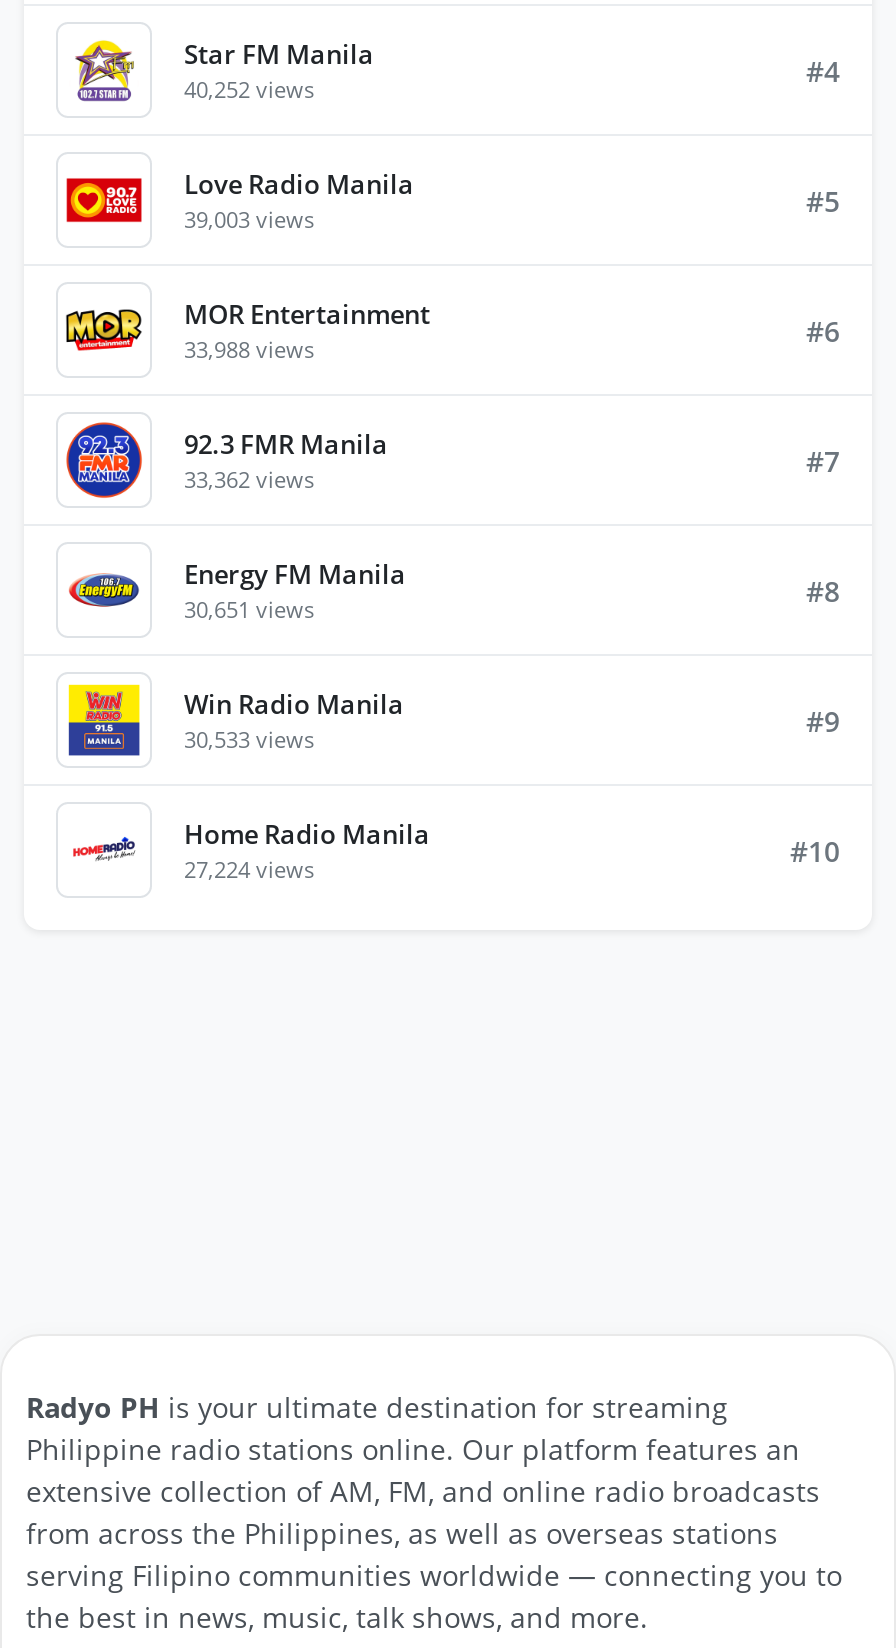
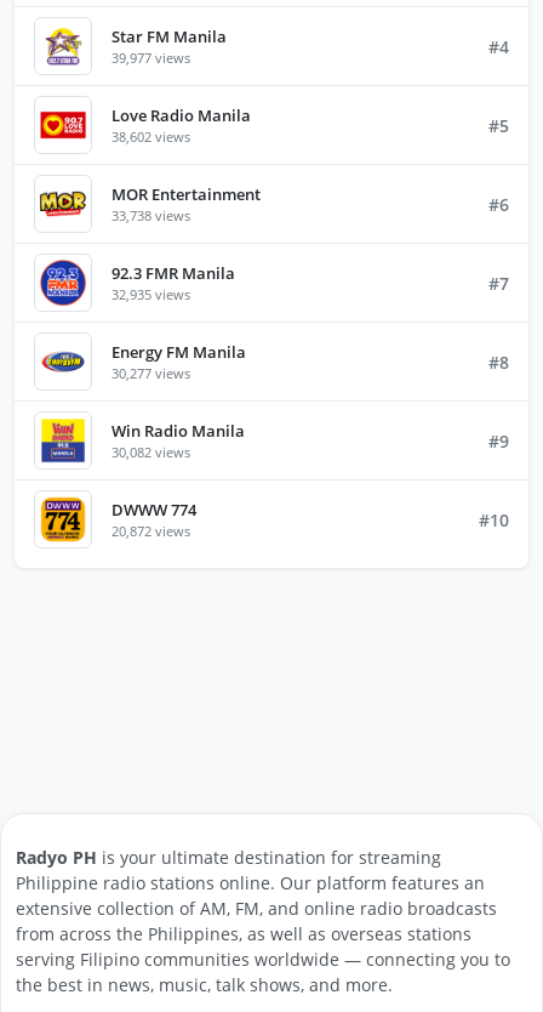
- 40,252 views
+ 39,977 views

- 39,003 views
+ 38,602 views

- 33,988 views
+ 33,738 views

- 33,362 views
+ 32,935 views

- 30,651 views
+ 30,277 views

- 30,533 views
+ 30,082 views

- [image]
- Home Radio Manila
- 27,224 views
+ [image]
+ DWWW 774
+ 20,872 views
